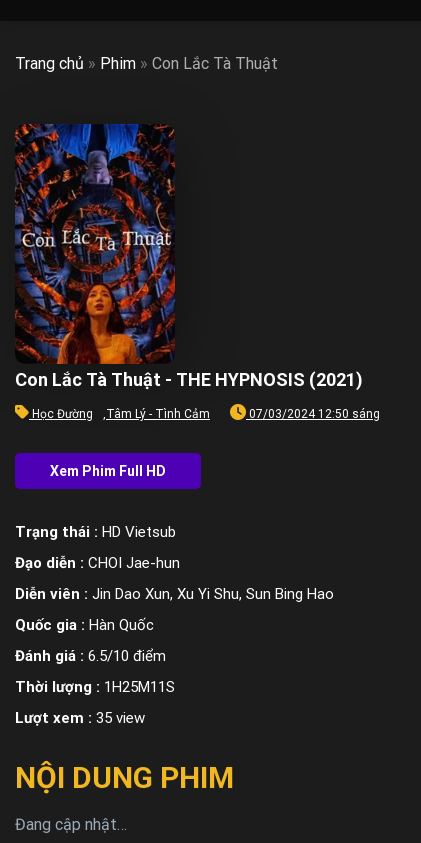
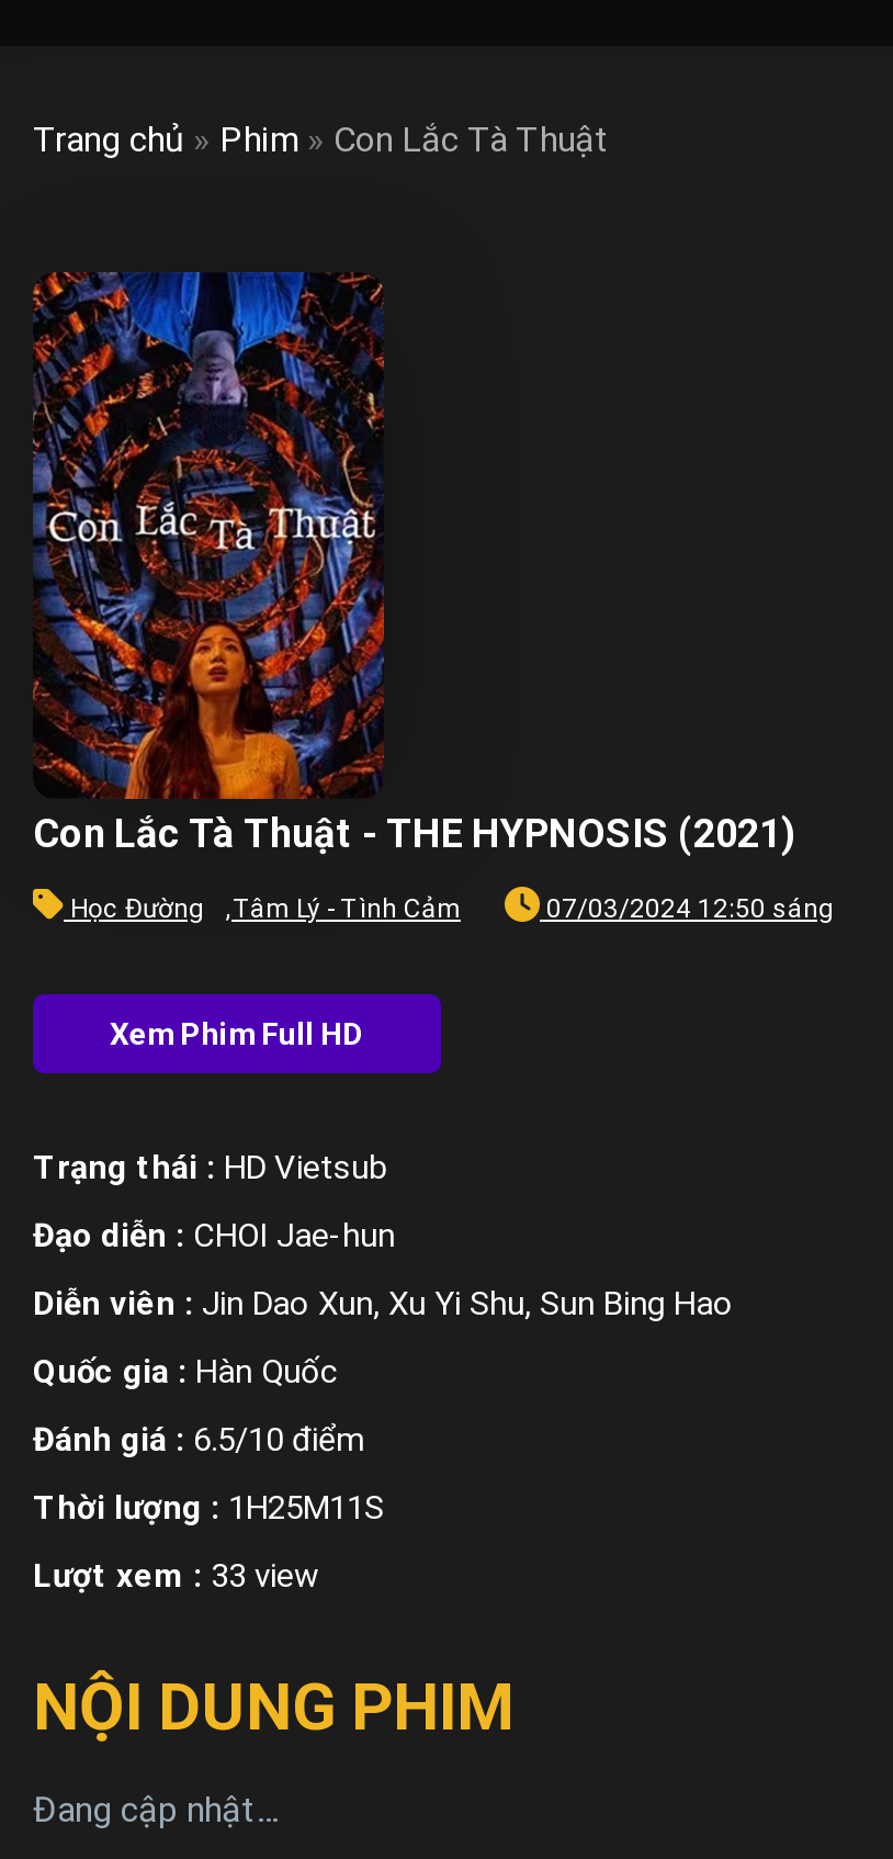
- Lượt xem : 35 view
+ Lượt xem : 33 view
